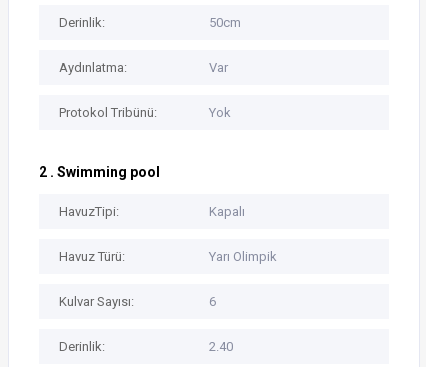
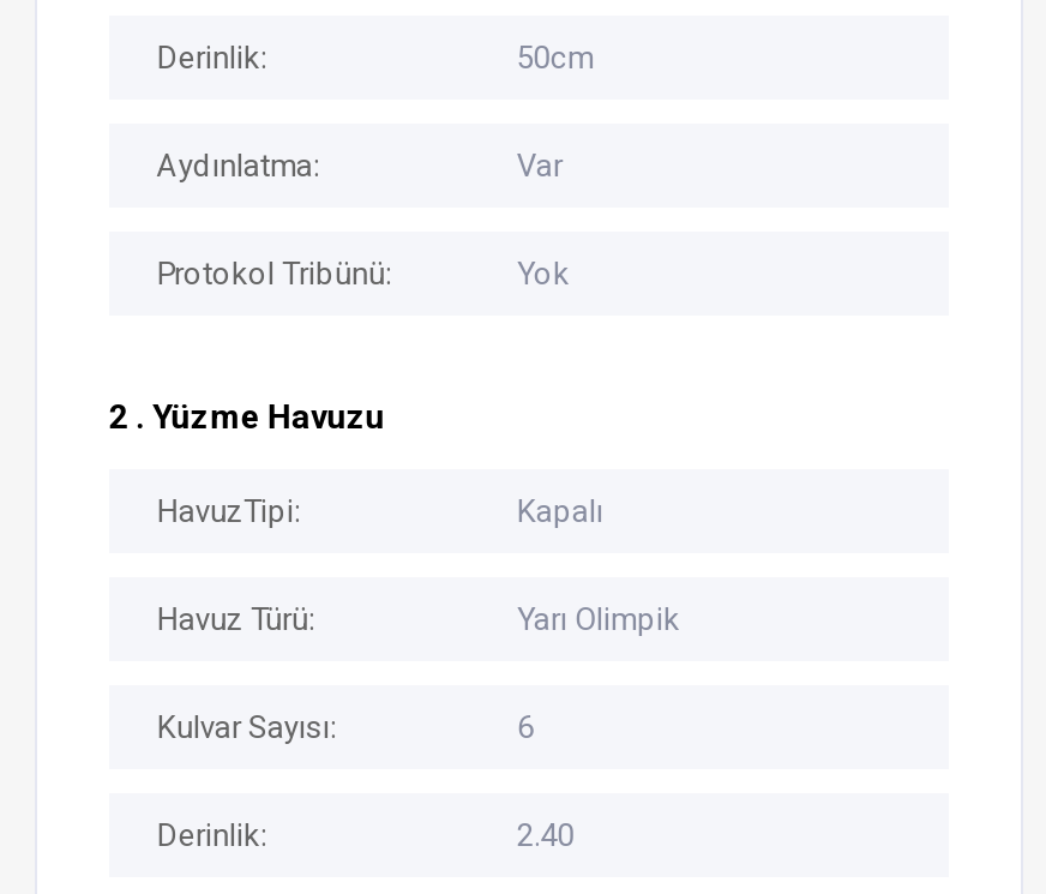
- 2 . Swimming pool
+ 2 . Yüzme Havuzu
